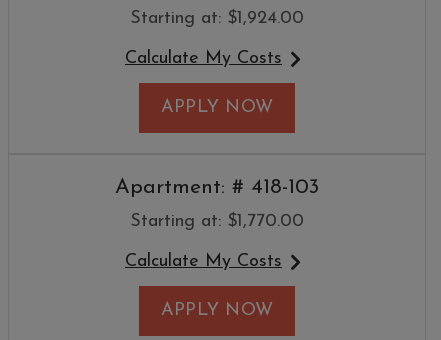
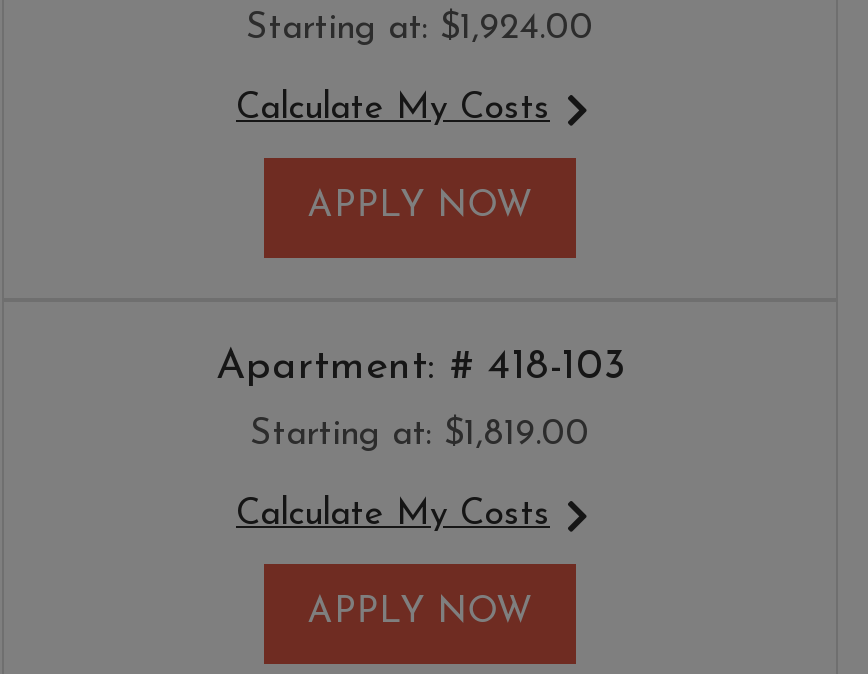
- Starting at: $1,770.00
+ Starting at: $1,819.00
